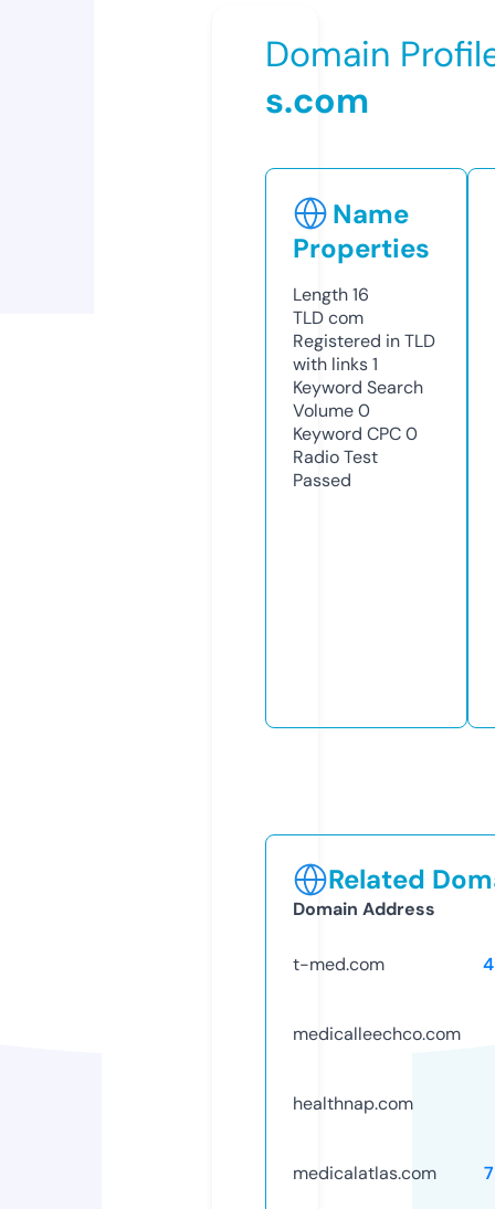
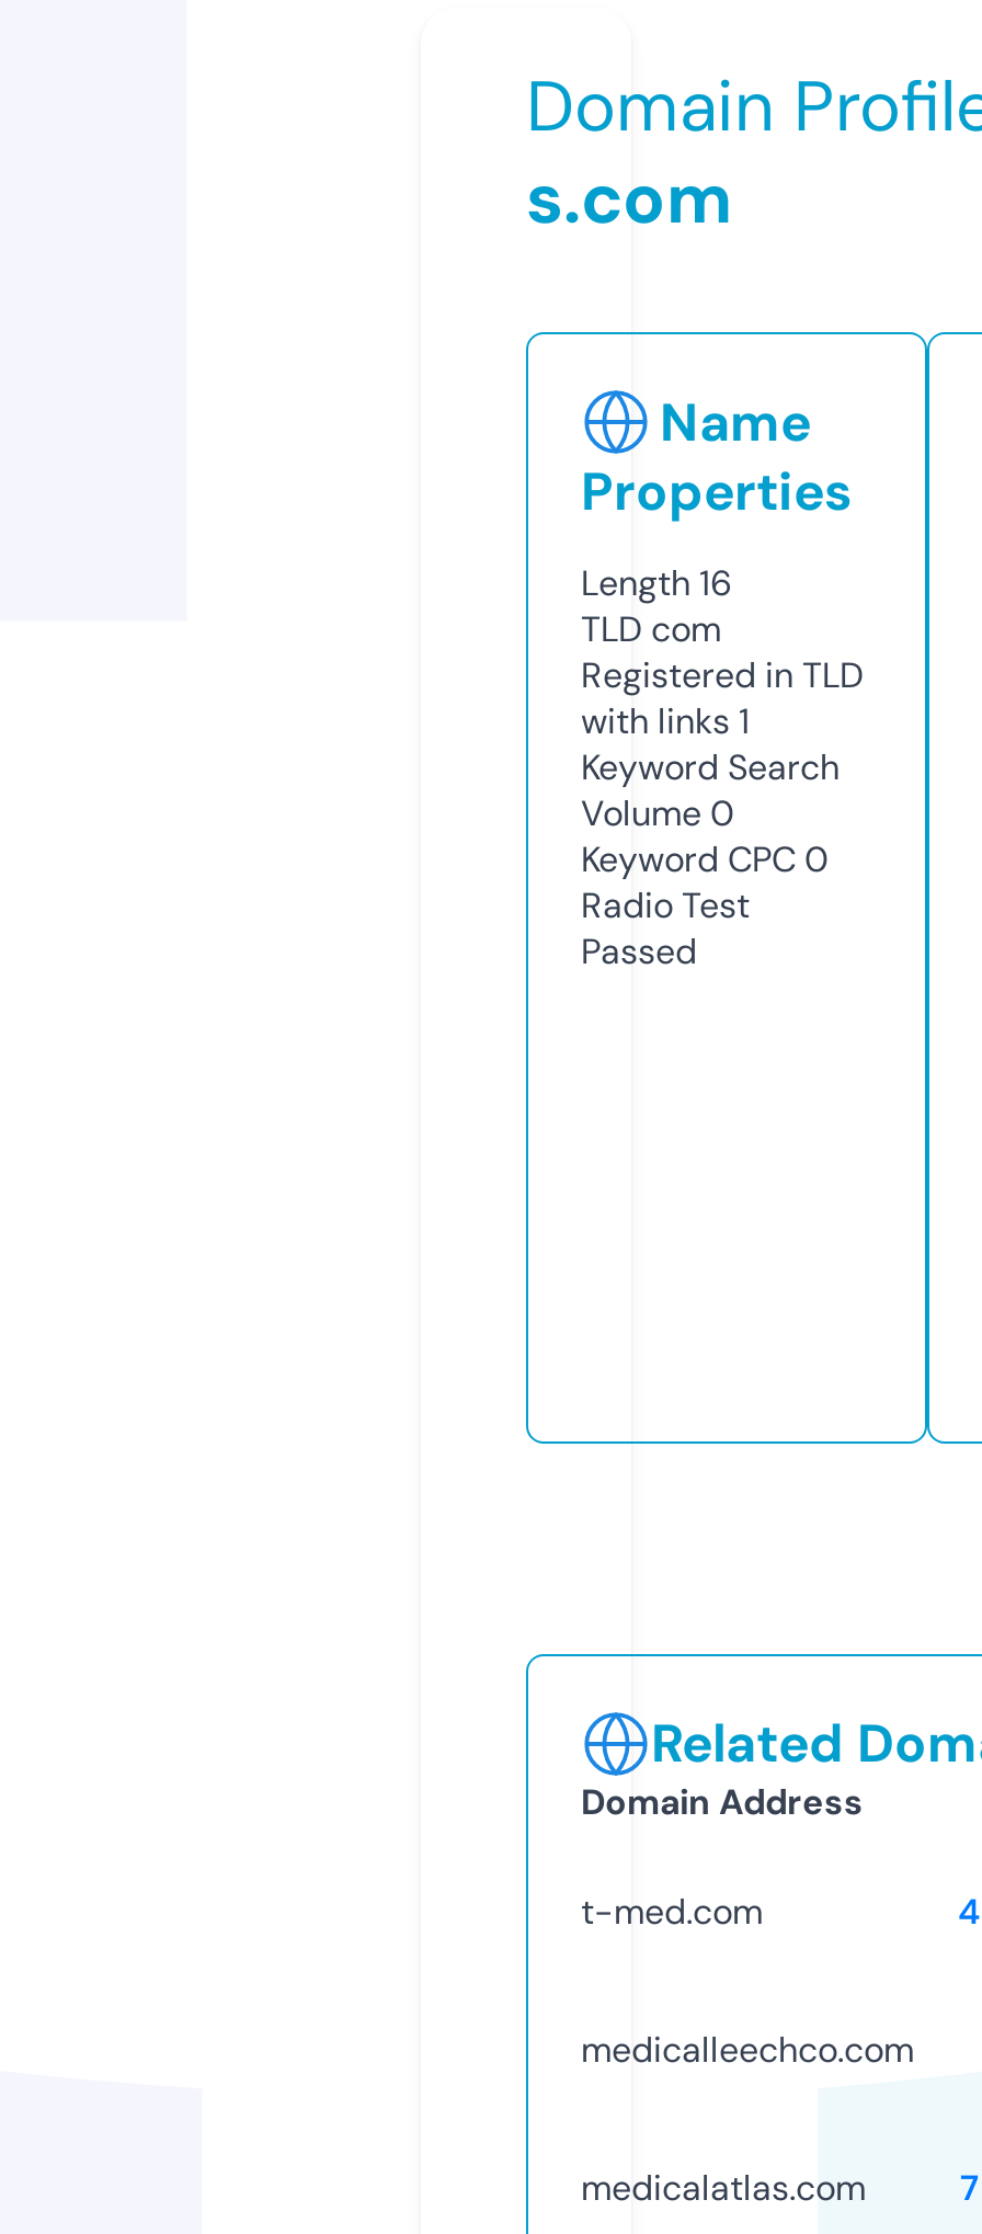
- healthnap.com
